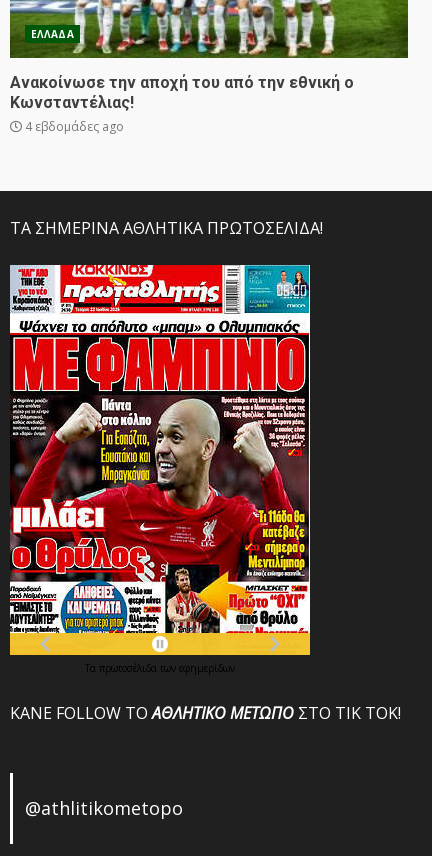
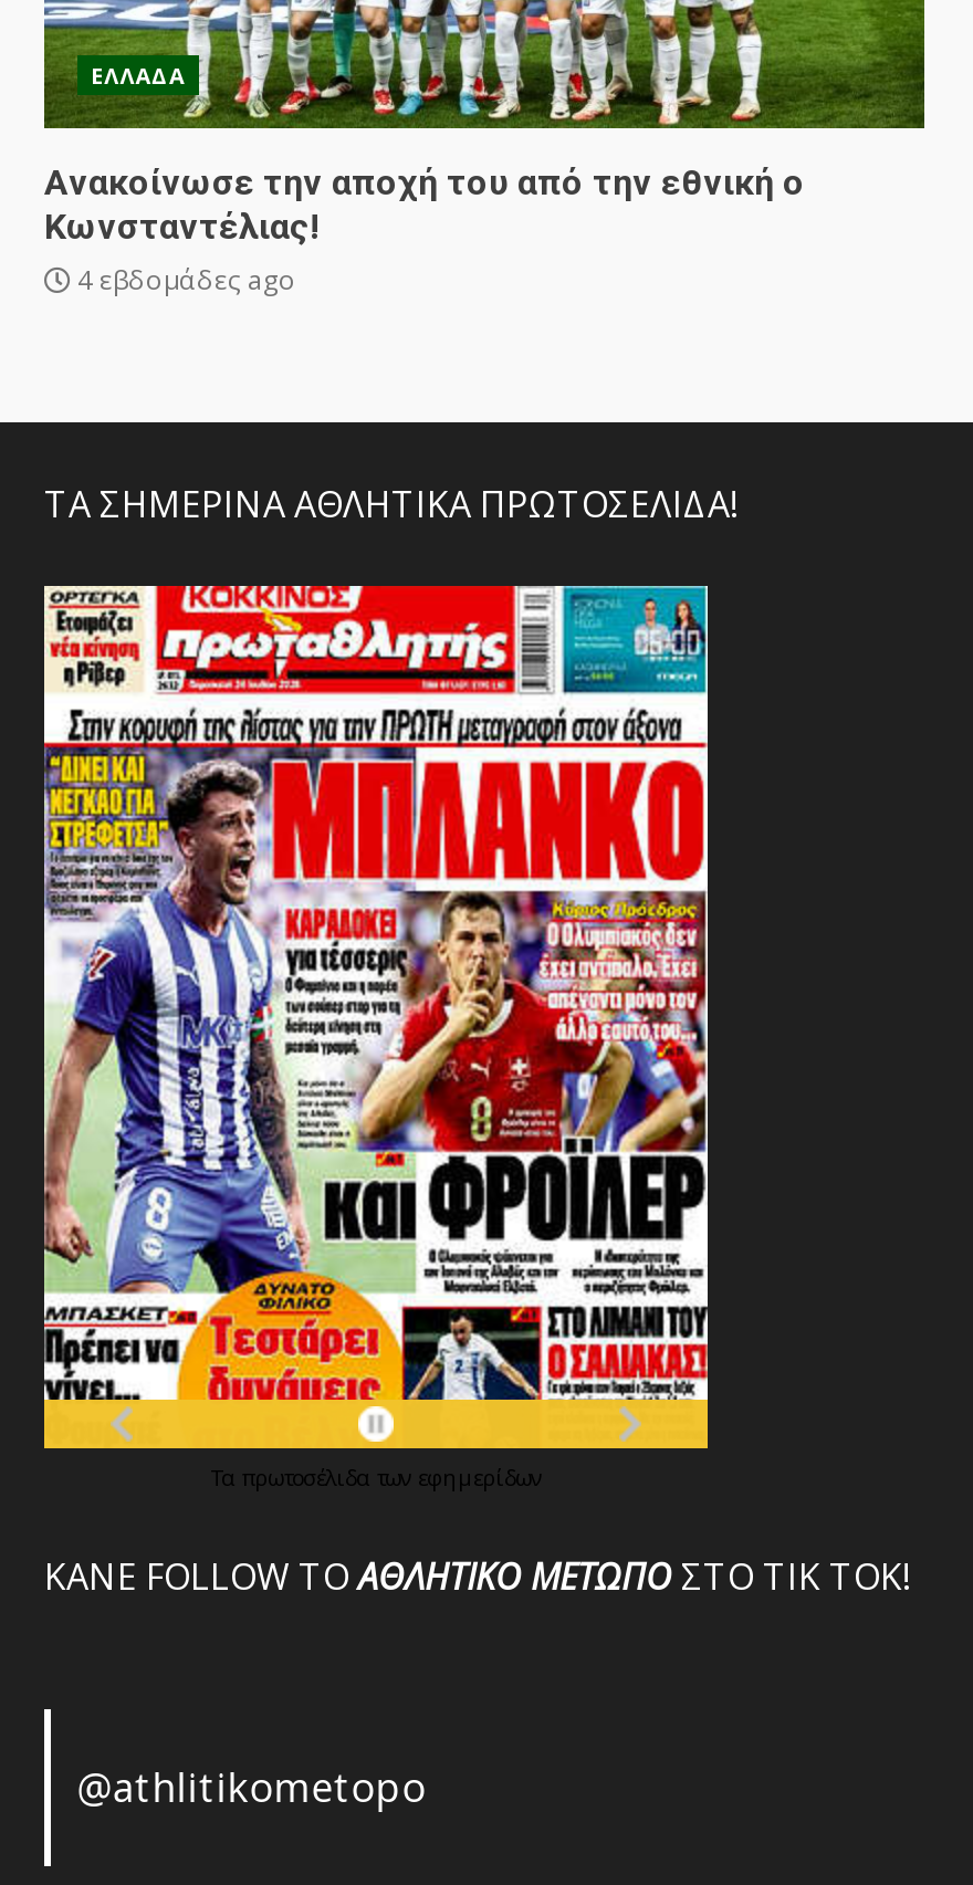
- [image]
+ [image]
